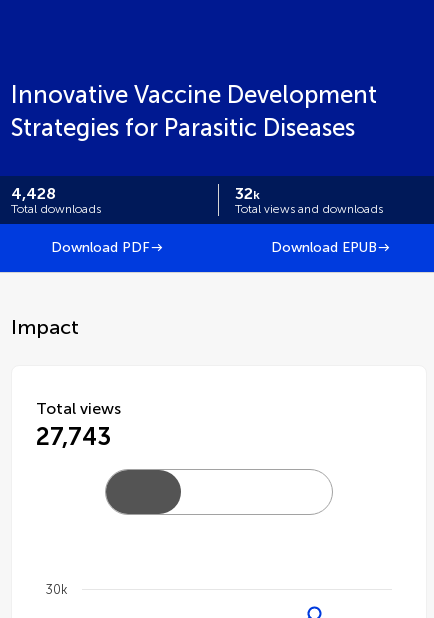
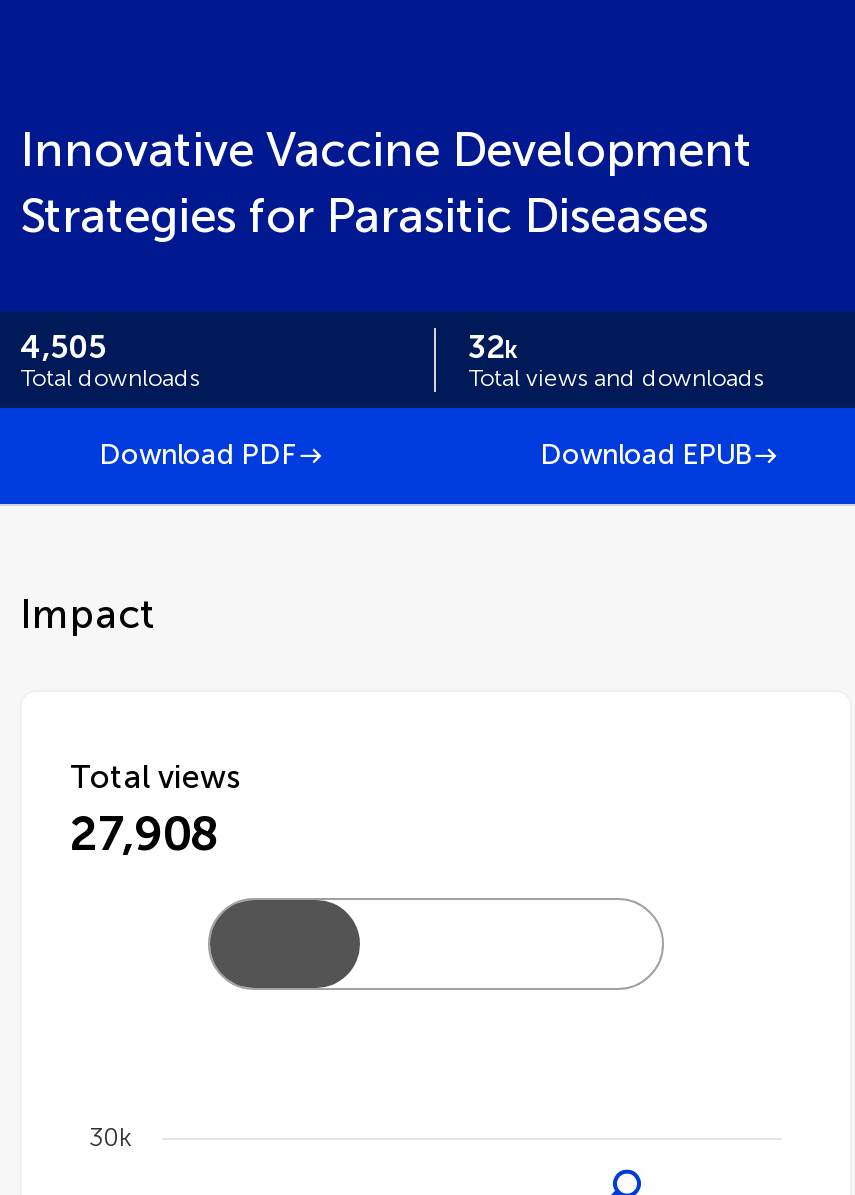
- 4,428
+ 4,505

- 27,743
+ 27,908
